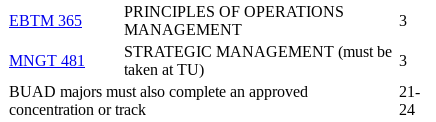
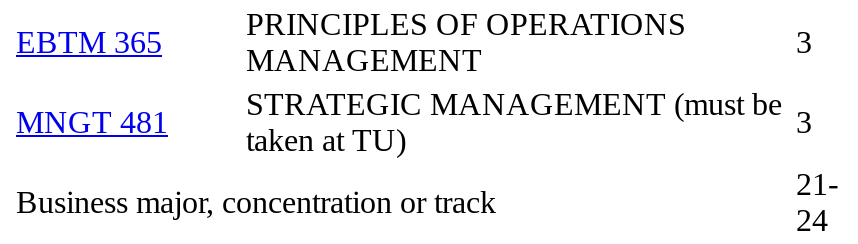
- BUAD majors must also complete an approved
- concentration or track
+ Business major, concentration or track
